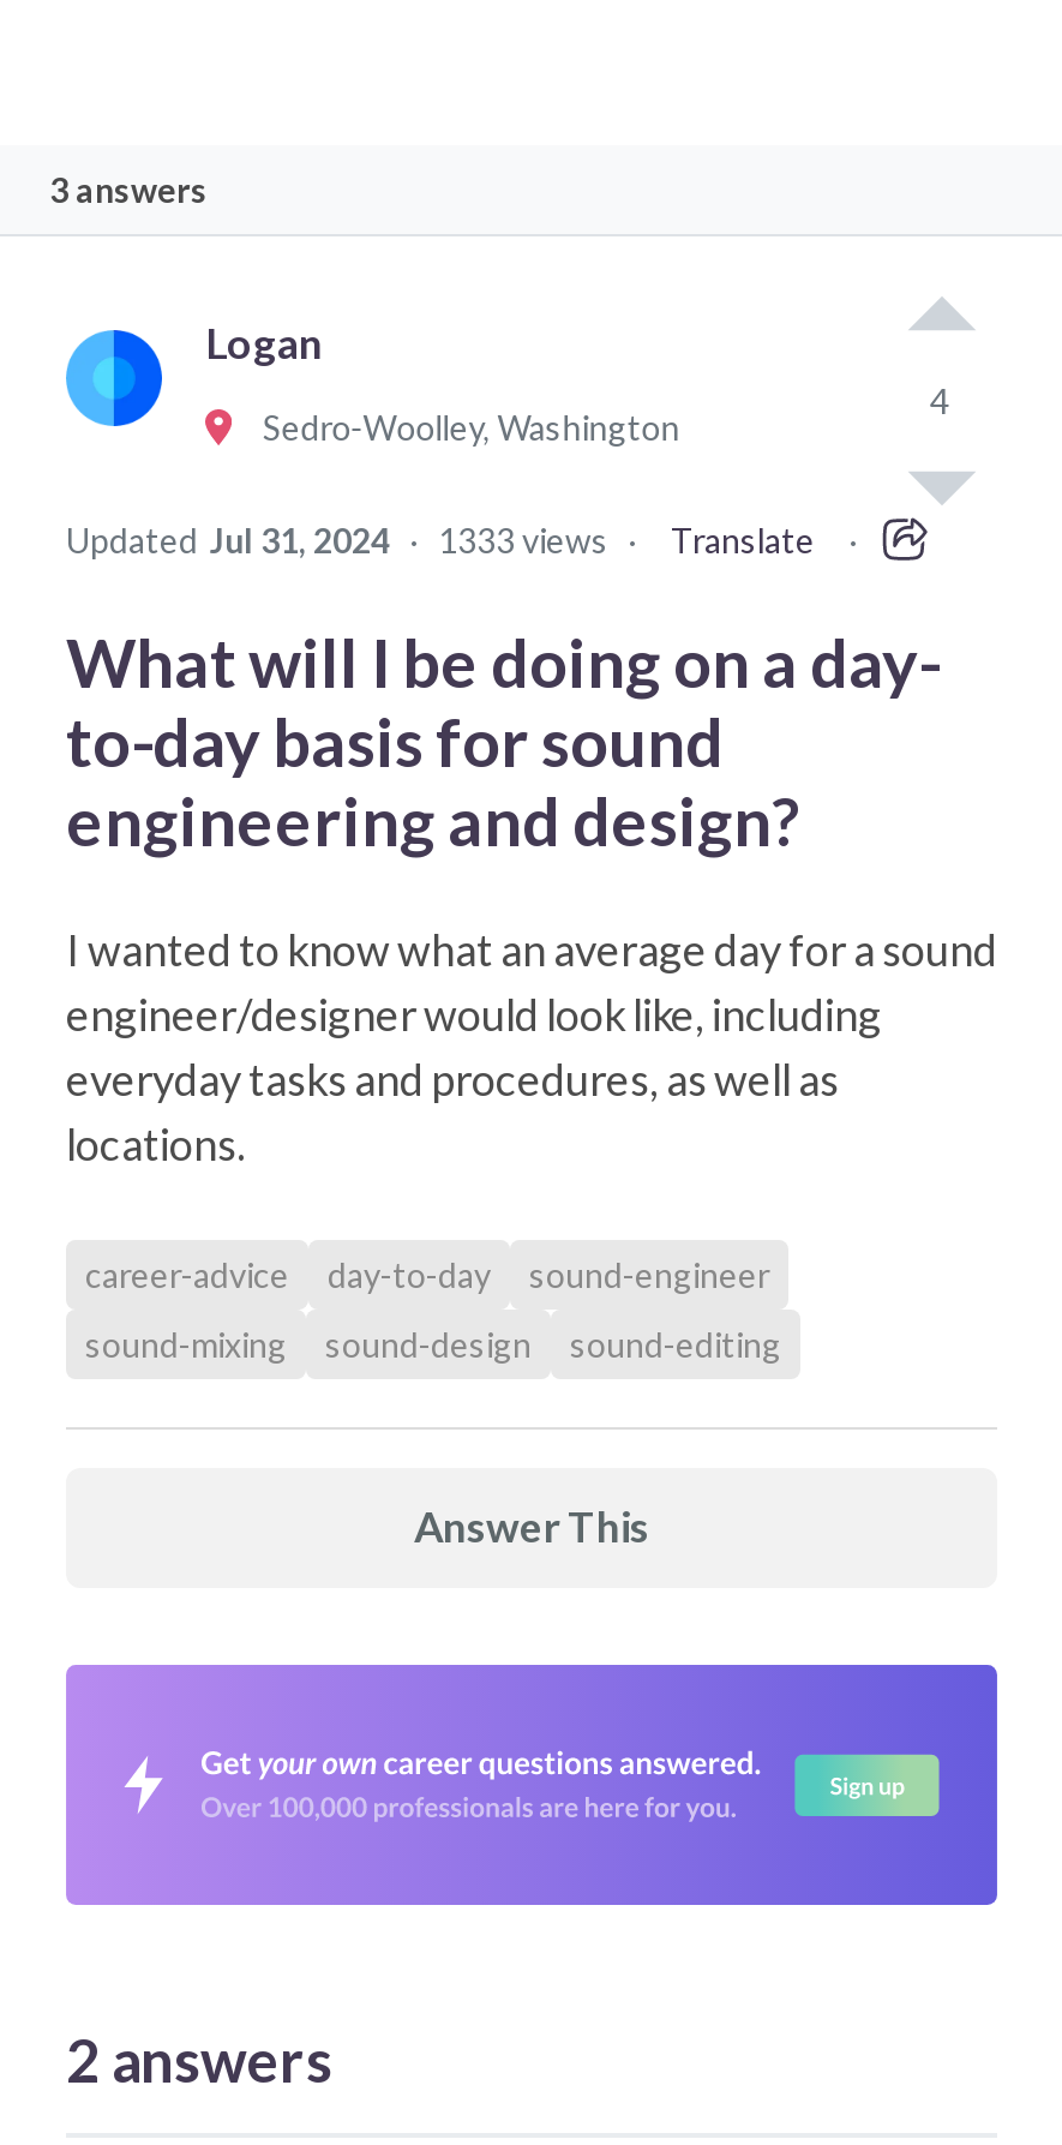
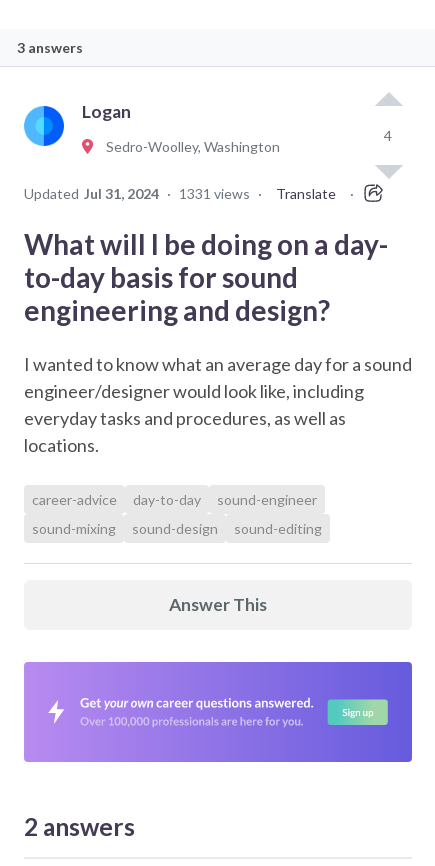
- Updated Jul 31, 2024 · 1333 views ·
+ Updated Jul 31, 2024 · 1331 views ·
